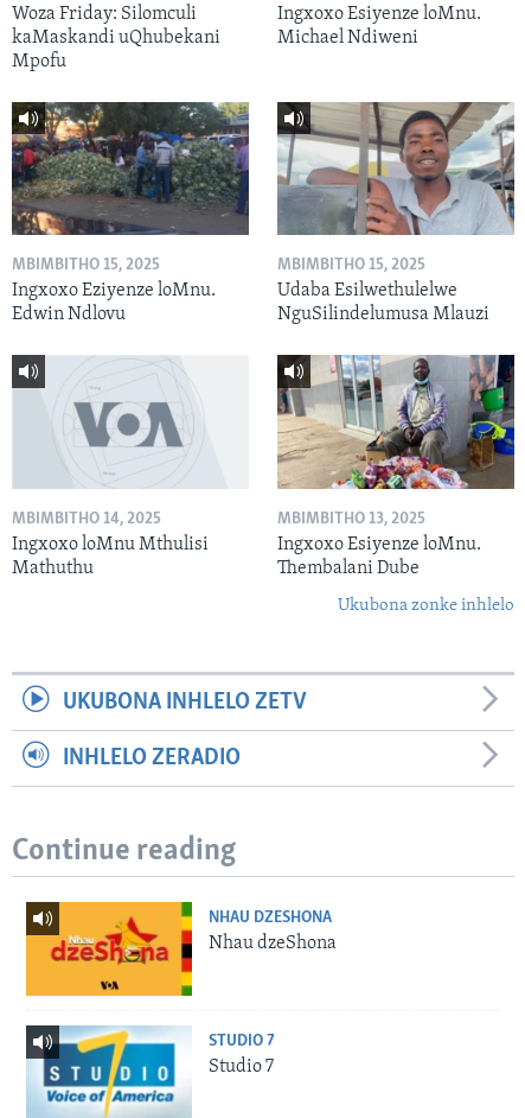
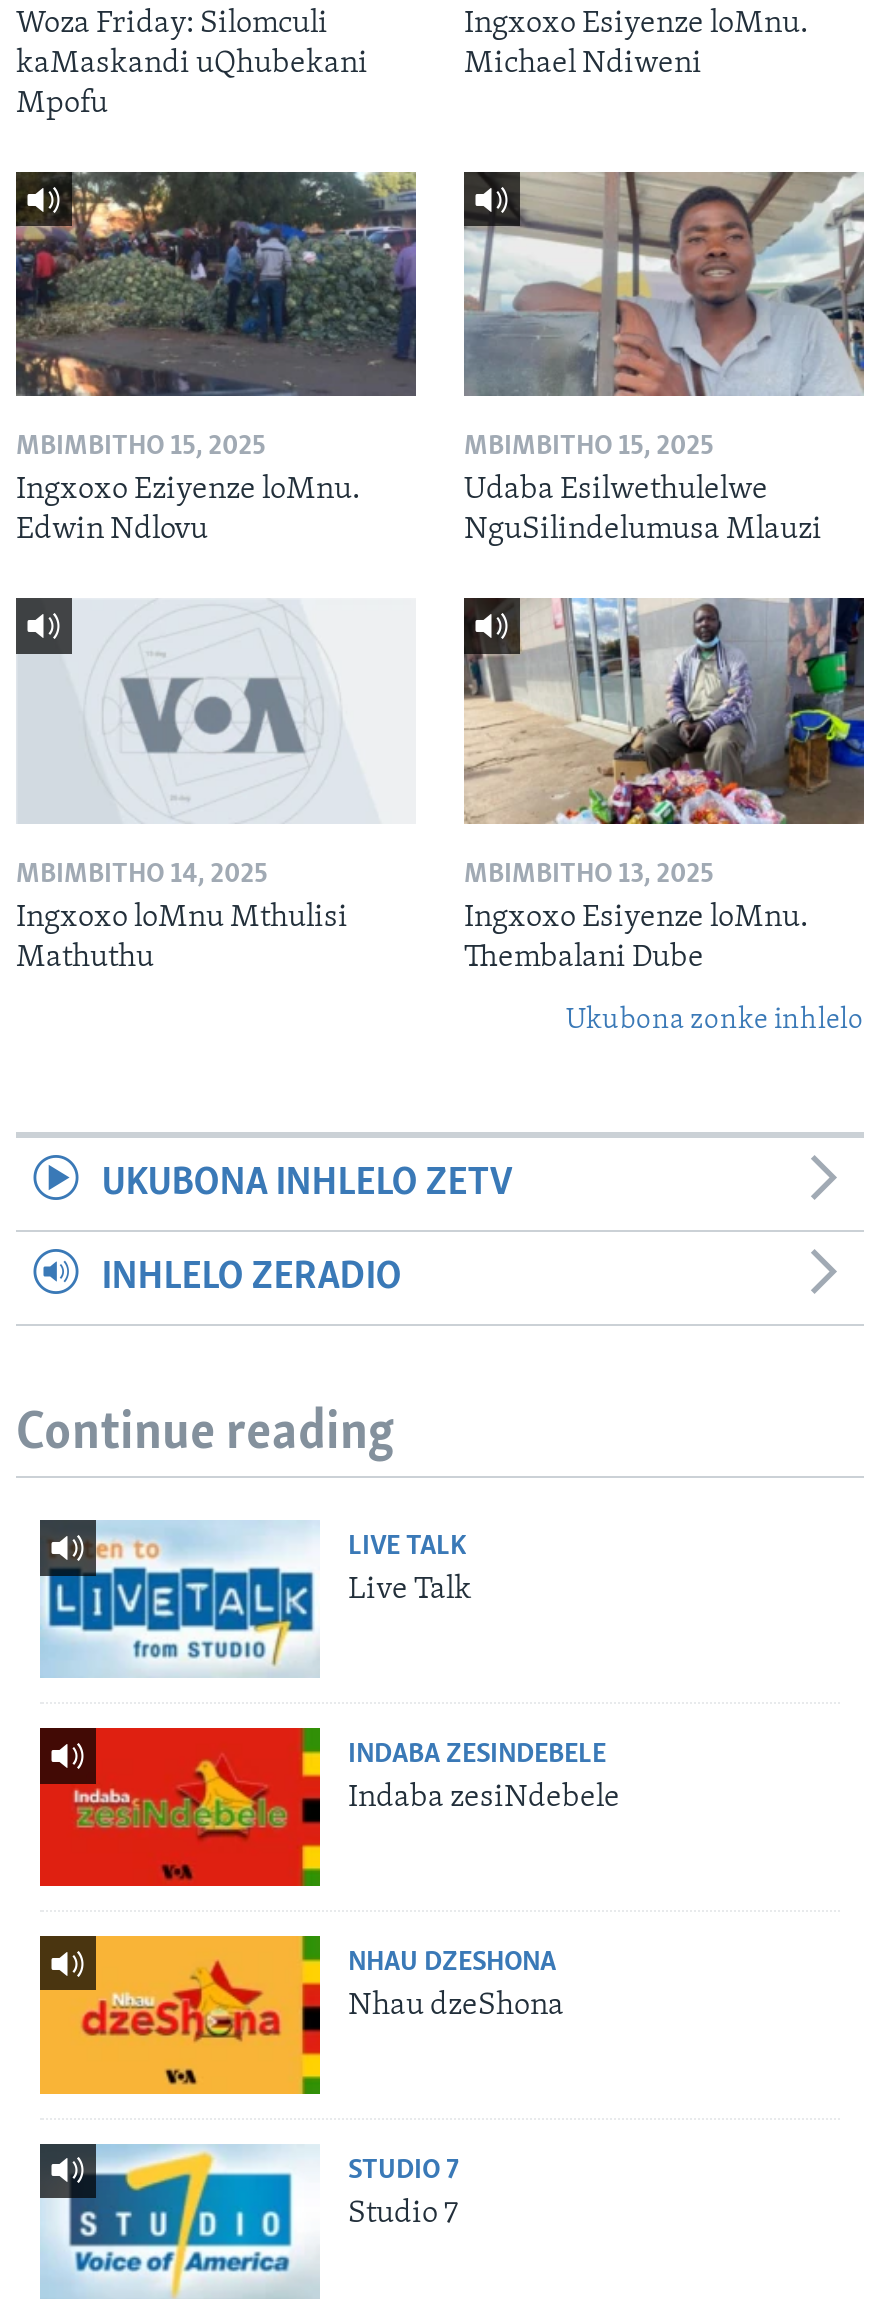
+ [image]
+ INDABA ZESINDEBELE
+ Indaba zesiNdebele

+ [image]
+ LIVE TALK
+ Live Talk
